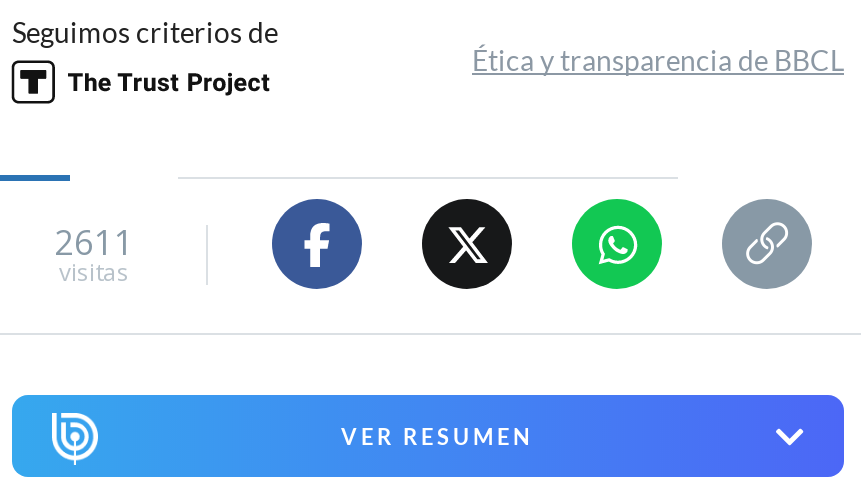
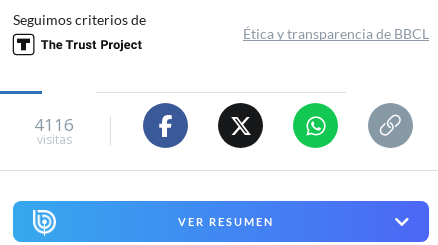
- 2611
+ 4116
